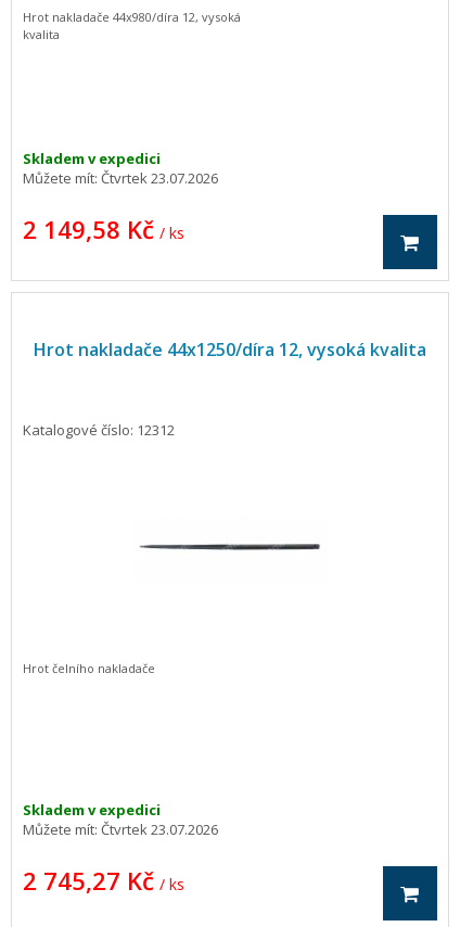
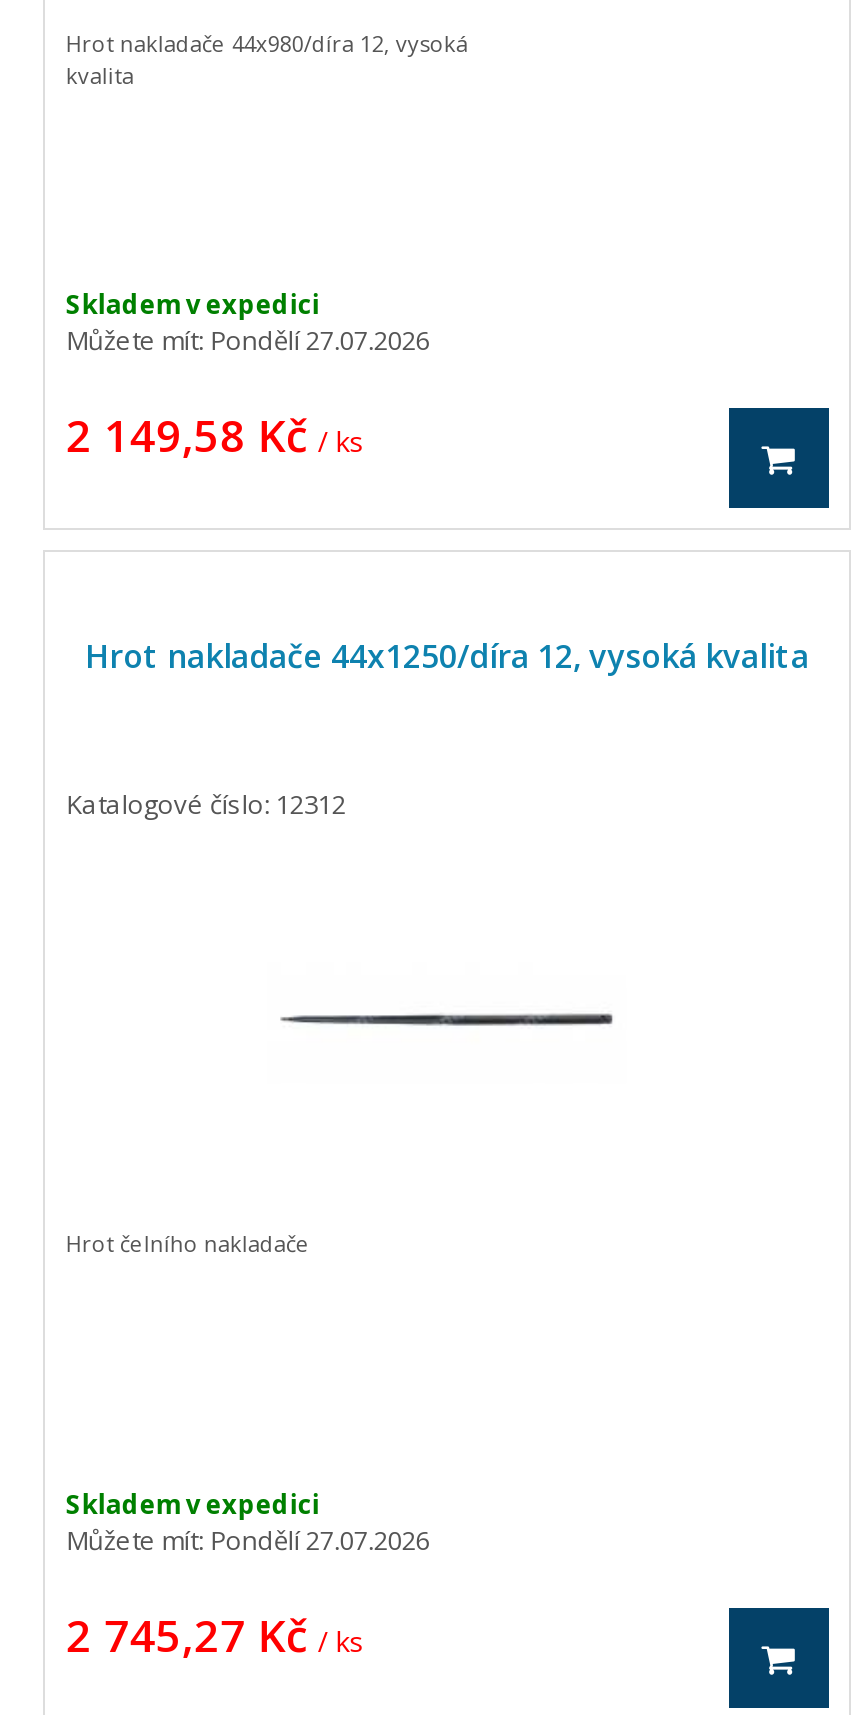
- Můžete mít: Čtvrtek 23.07.2026
+ Můžete mít: Pondělí 27.07.2026

- Můžete mít: Čtvrtek 23.07.2026
+ Můžete mít: Pondělí 27.07.2026
